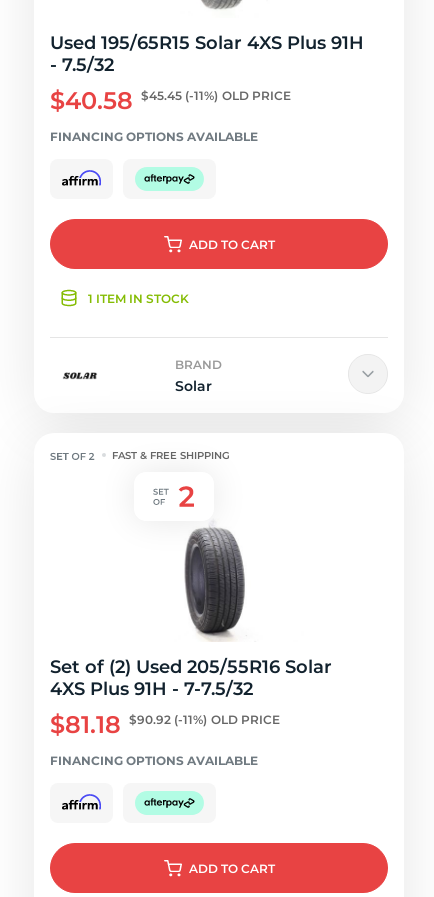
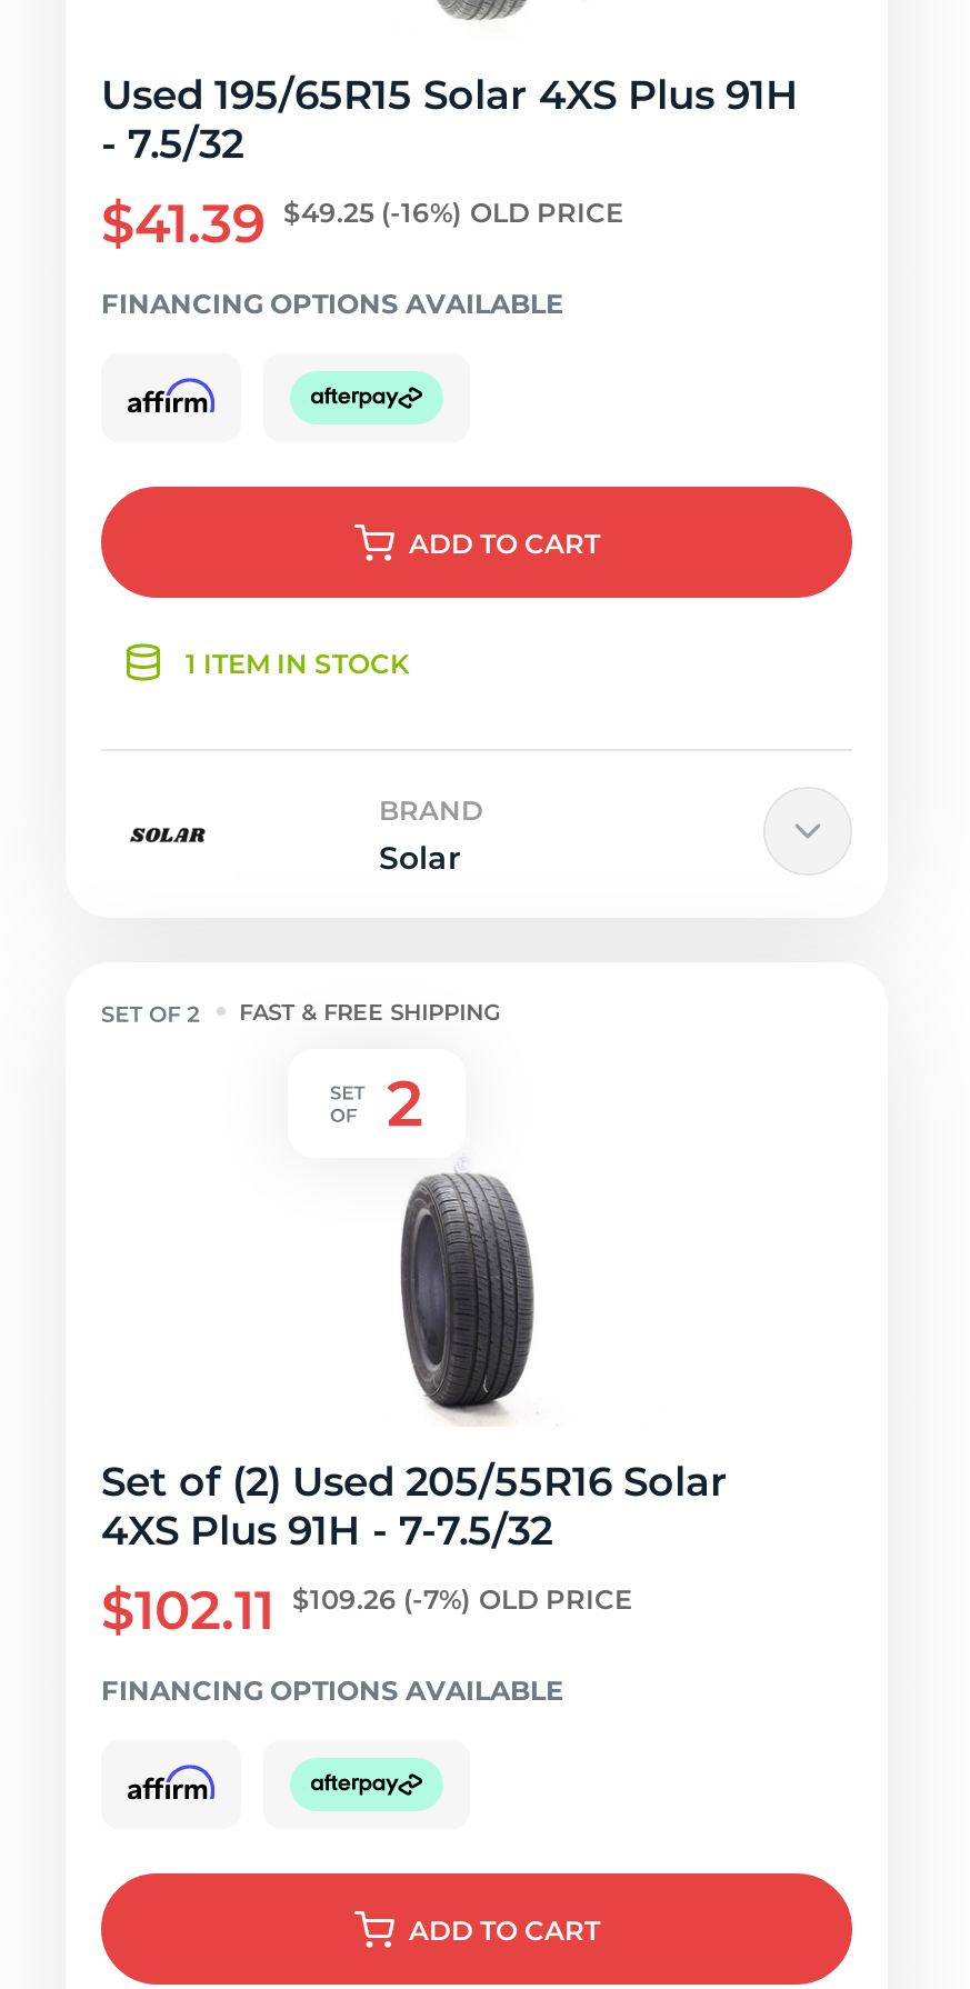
- $40.58 $45.45(-11%) OLD PRICE
+ $41.39 $49.25(-16%) OLD PRICE

- $81.18 $90.92(-11%) OLD PRICE
+ $102.11 $109.26(-7%) OLD PRICE
